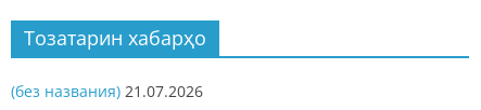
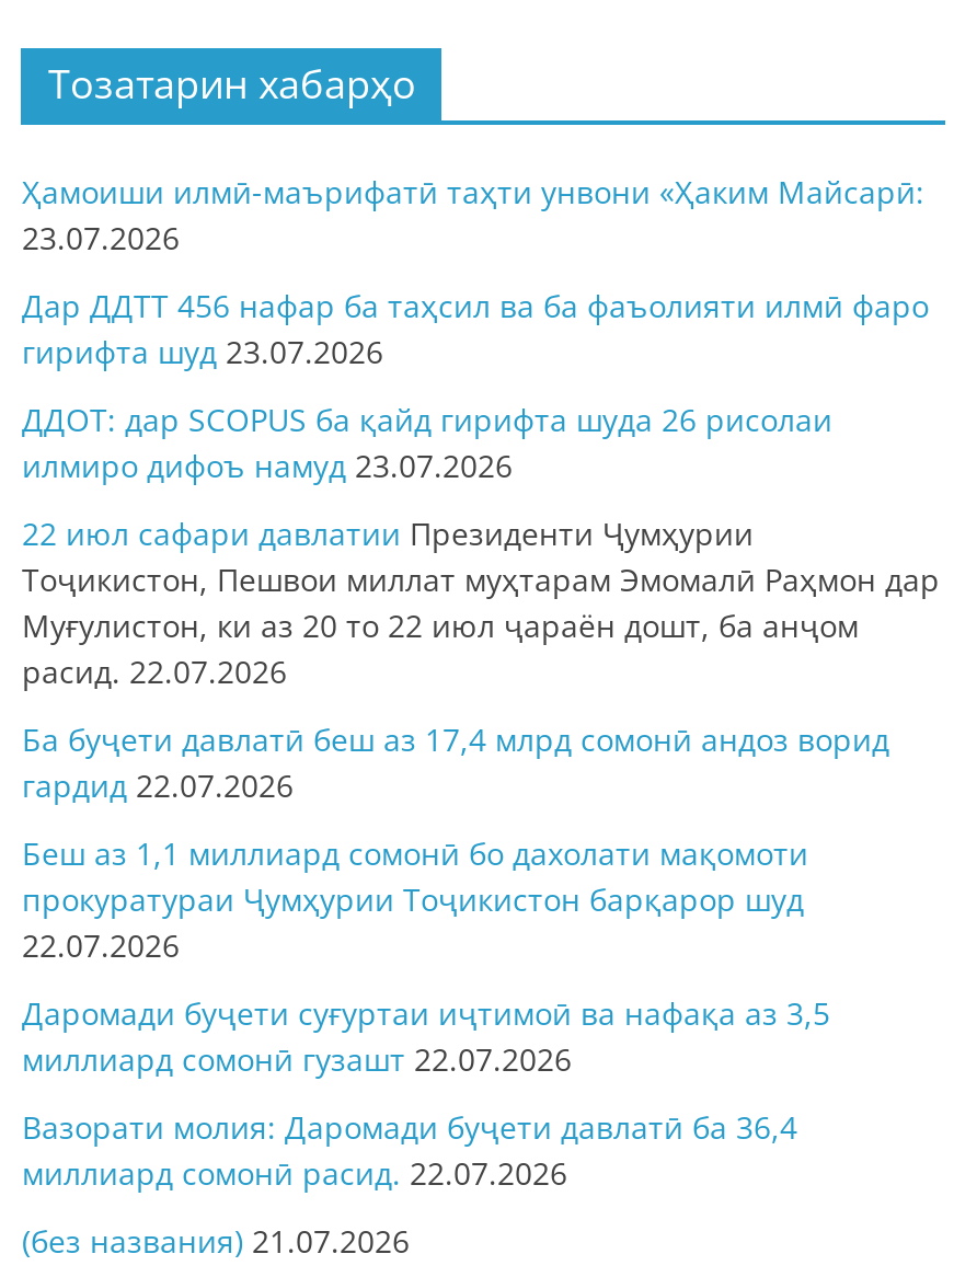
+ Ҳамоиши илмӣ-маърифатӣ таҳти унвони «Ҳаким Майсарӣ:
+ 23.07.2026
+ Дар ДДТТ 456 нафар ба таҳсил ва ба фаъолияти илмӣ фаро
+ гирифта шуд 23.07.2026
+ ДДОТ: дар SCOPUS ба қайд гирифта шуда 26 рисолаи
+ илмиро дифоъ намуд 23.07.2026
+ 22 июл сафари давлатии Президенти Ҷумҳурии
+ Тоҷикистон, Пешвои миллат муҳтарам Эмомалӣ Раҳмон дар
+ Муғулистон, ки аз 20 то 22 июл ҷараён дошт, ба анҷом
+ расид. 22.07.2026
+ Ба буҷети давлатӣ беш аз 17,4 млрд сомонӣ андоз ворид
+ гардид 22.07.2026
+ Беш аз 1,1 миллиард сомонӣ бо дахолати мақомоти
+ прокуратураи Ҷумҳурии Тоҷикистон барқарор шуд
+ 22.07.2026
+ Даромади буҷети суғуртаи иҷтимоӣ ва нафақа аз 3,5
+ миллиард сомонӣ гузашт 22.07.2026
+ Вазорати молия: Даромади буҷети давлатӣ ба 36,4
+ миллиард сомонӣ расид. 22.07.2026
